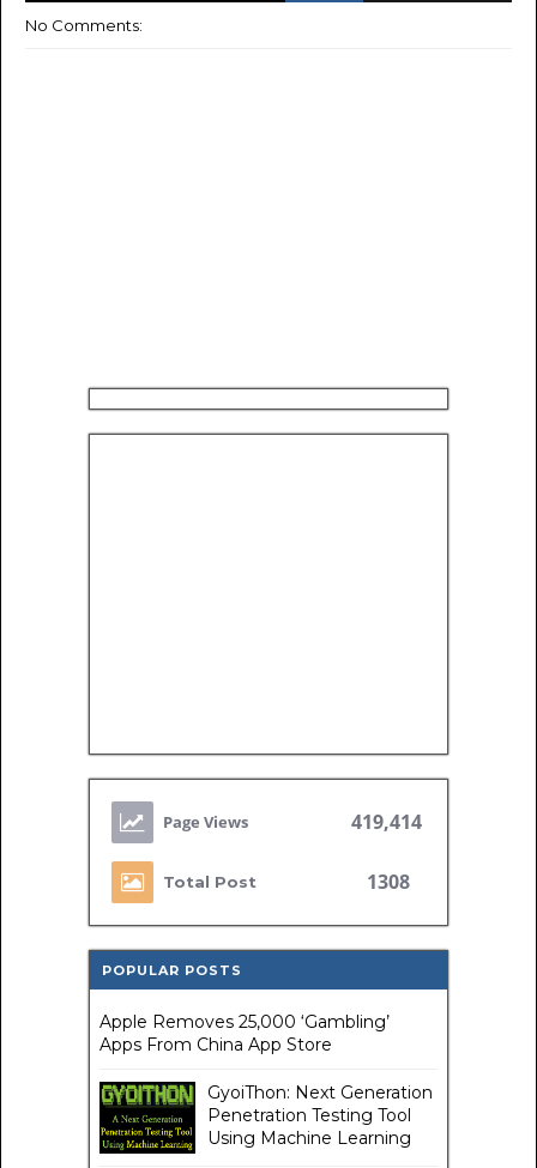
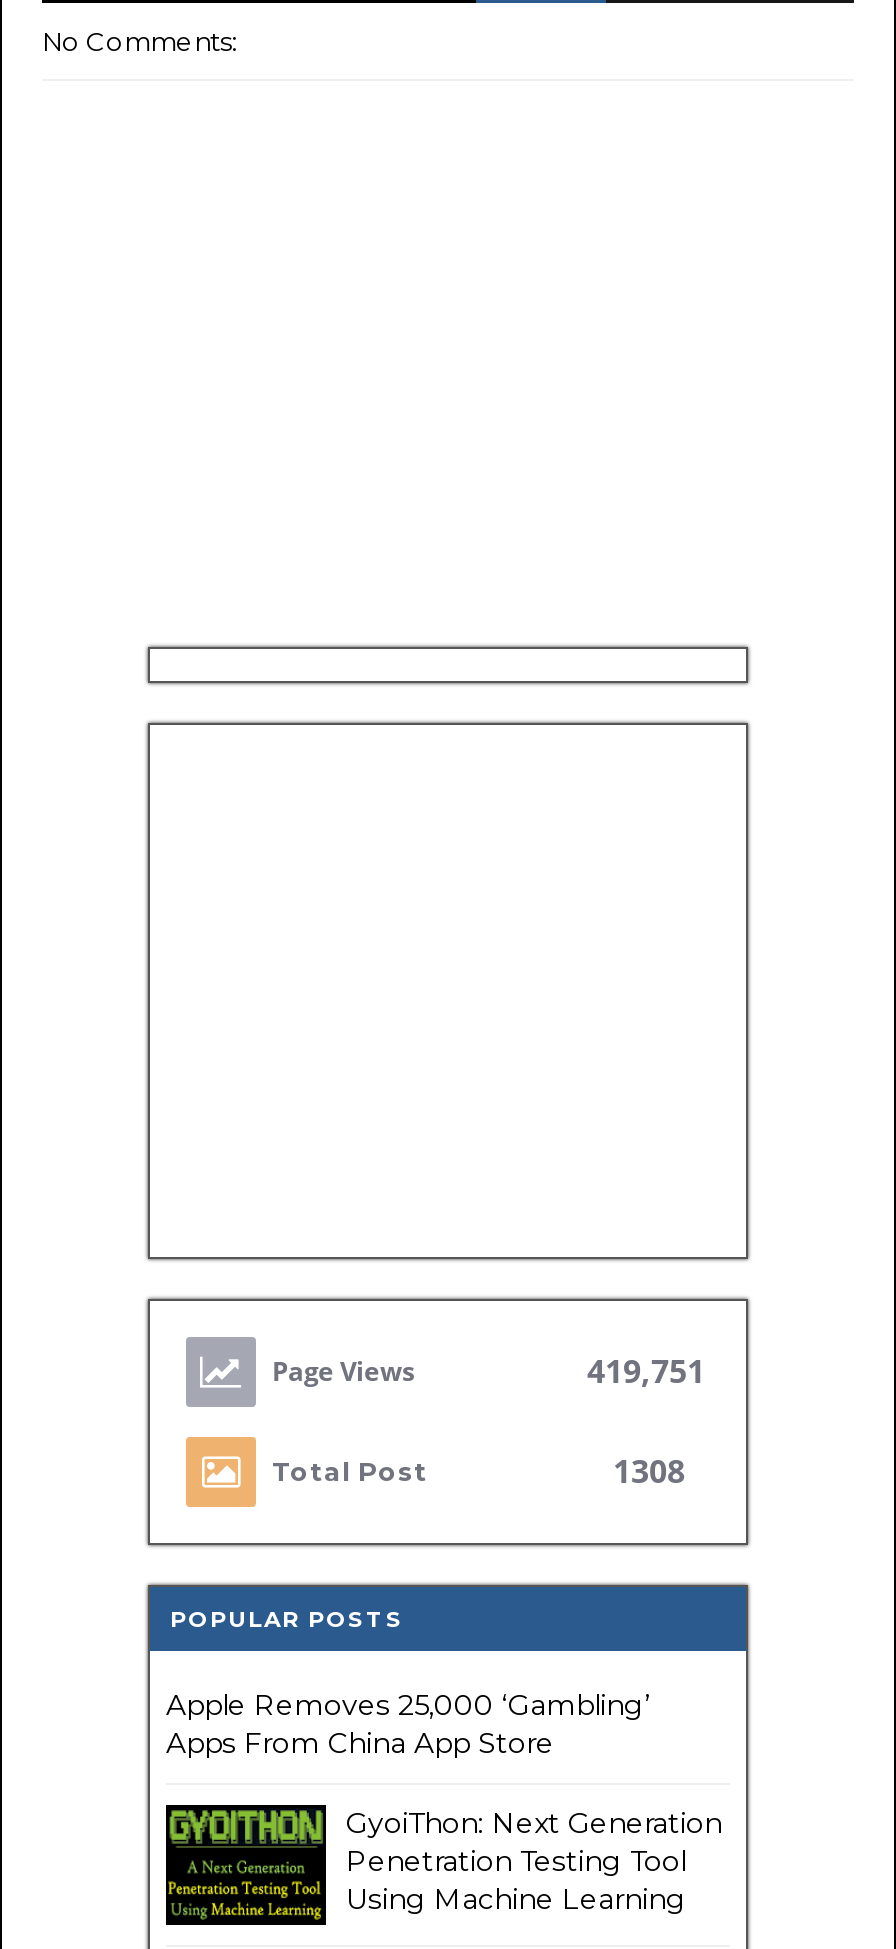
- 419,414
+ 419,751
